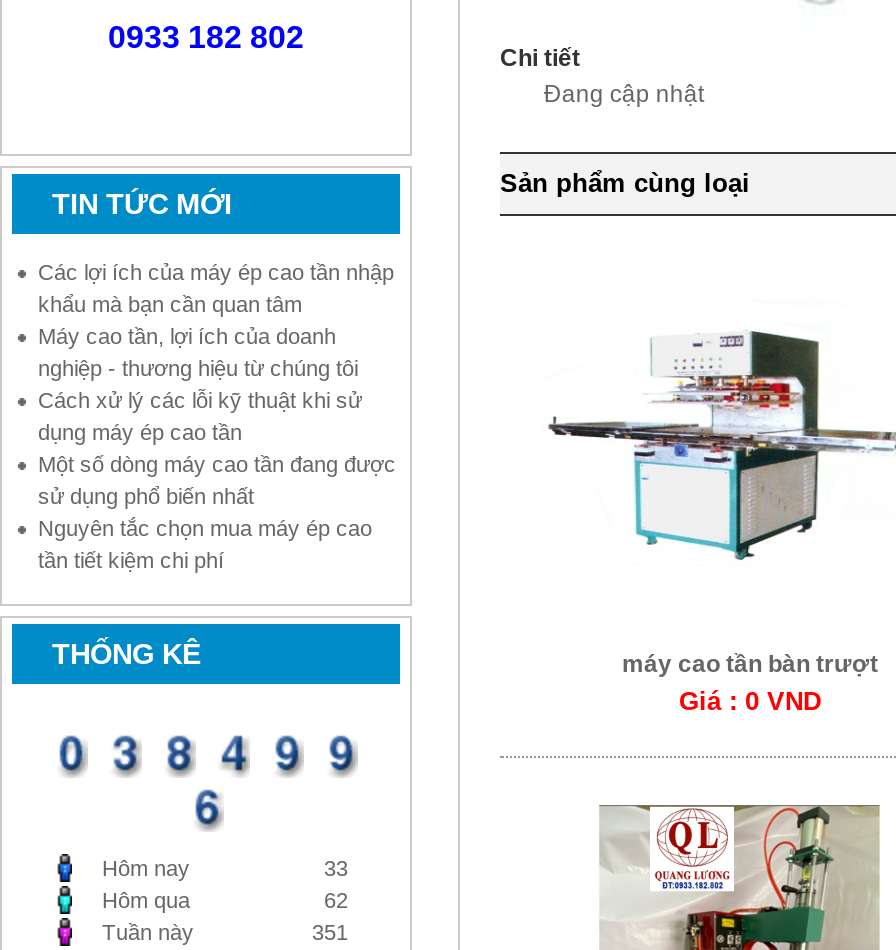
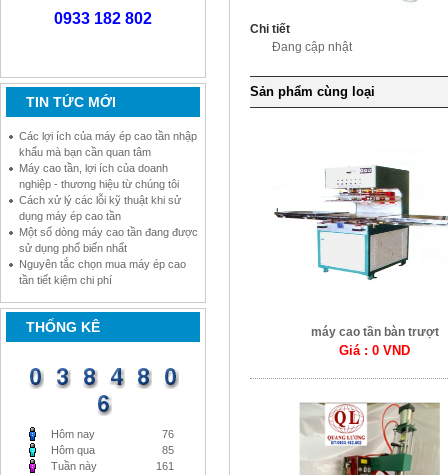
- 33
+ 76

- 62
+ 85

- 351
+ 161
